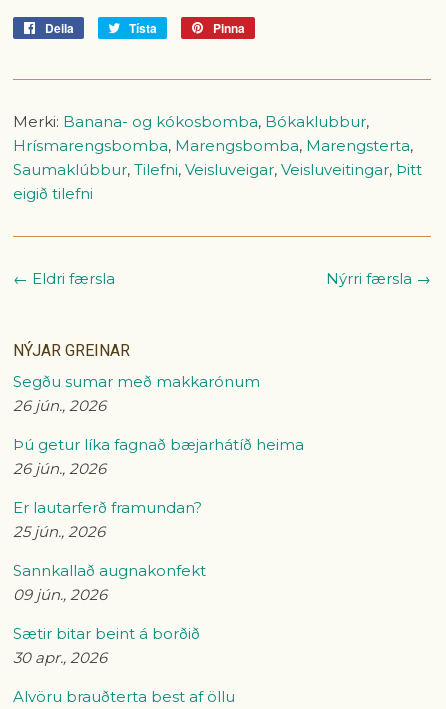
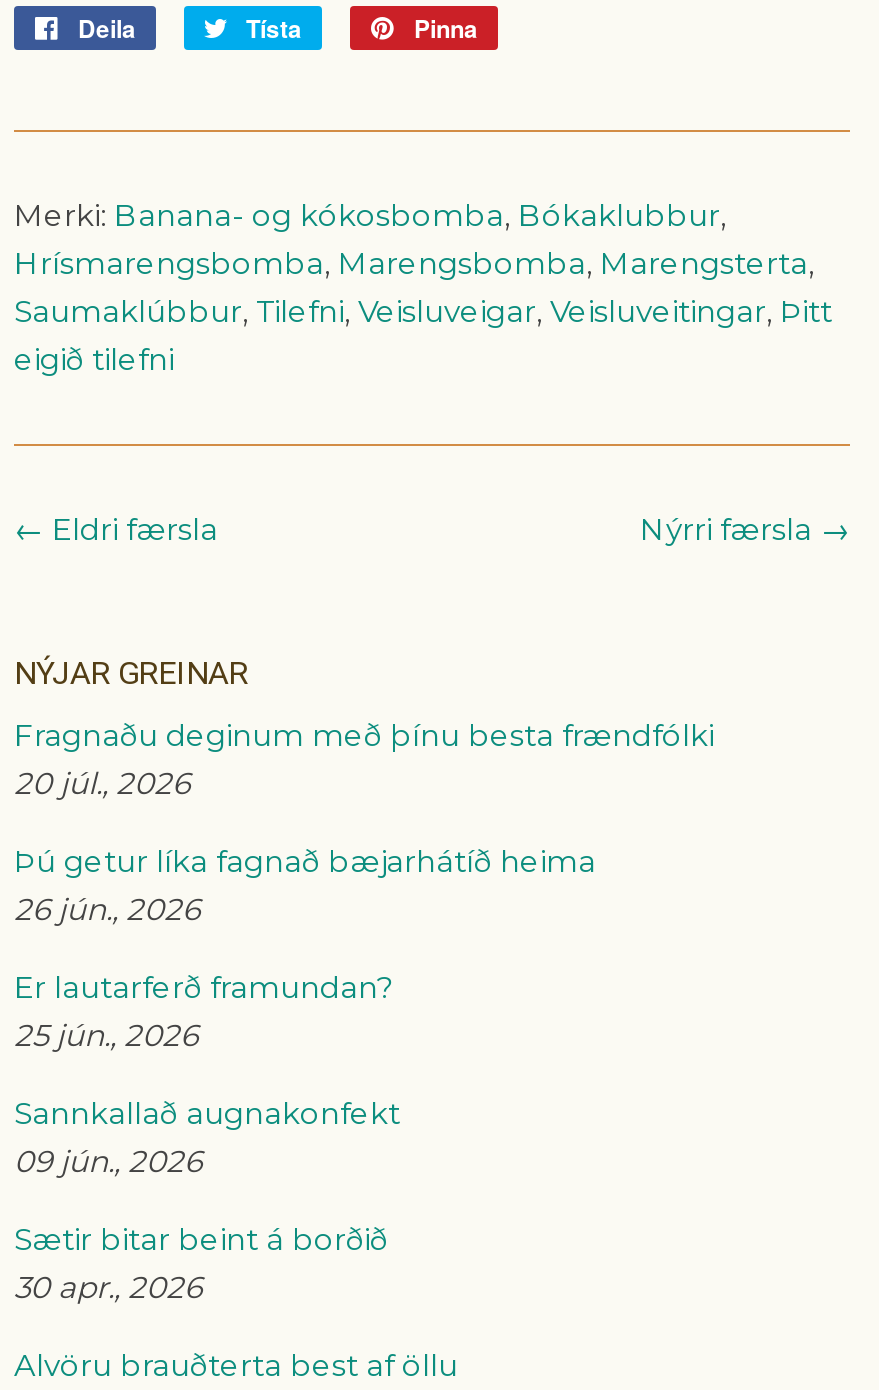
- Segðu sumar með makkarónum
- 26 jún., 2026
+ Fragnaðu deginum með þínu besta frændfólki
+ 20 júl., 2026
